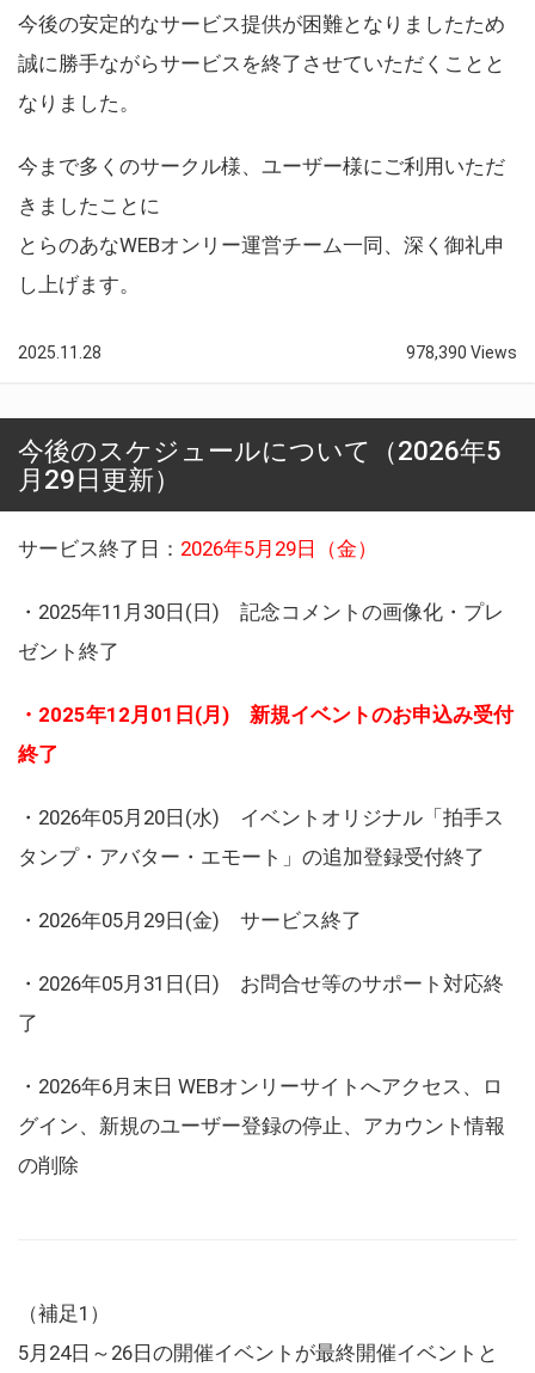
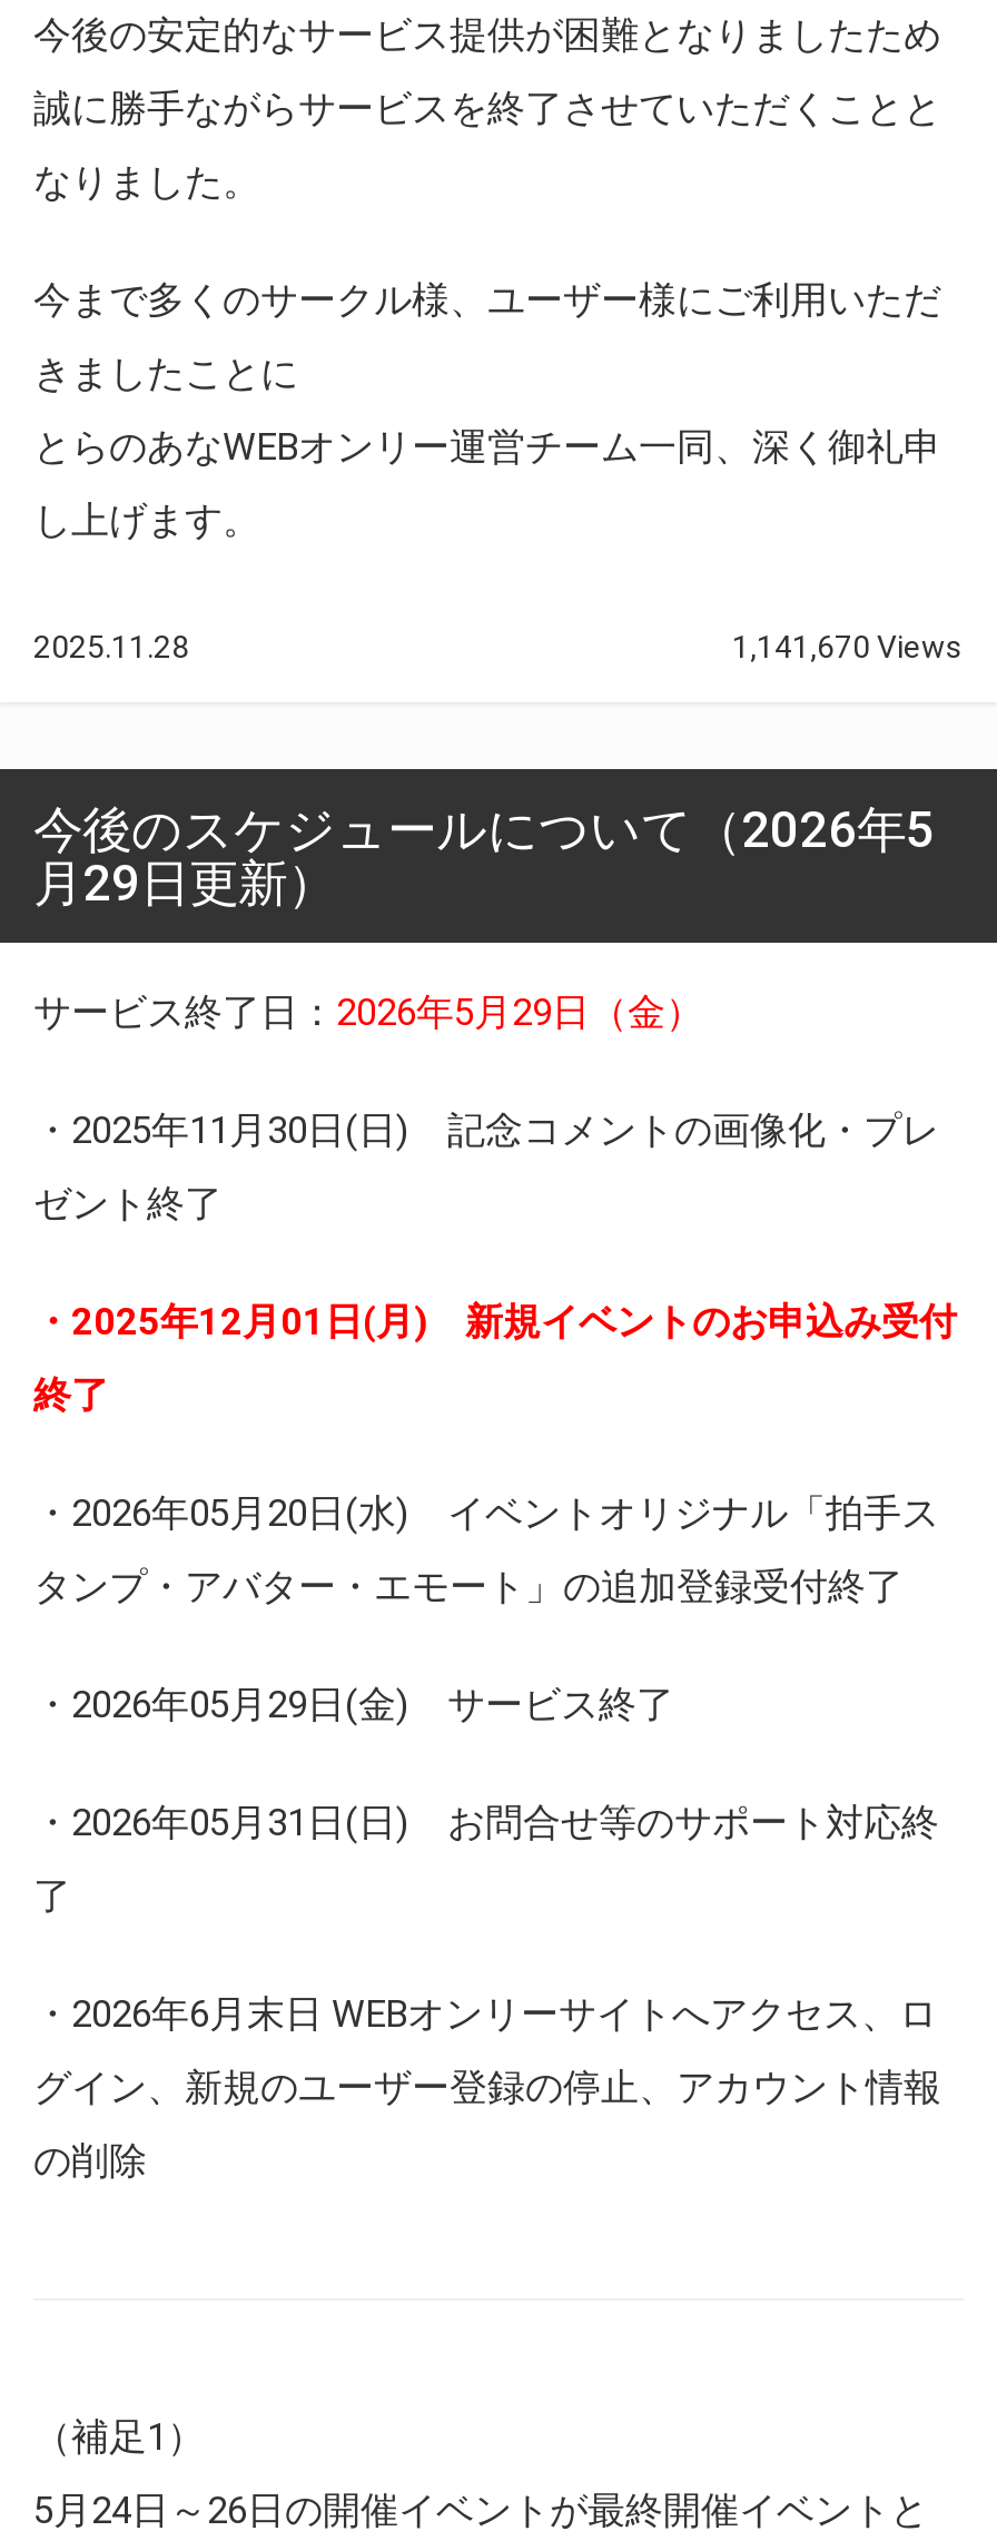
- 978,390 Views
+ 1,141,670 Views
